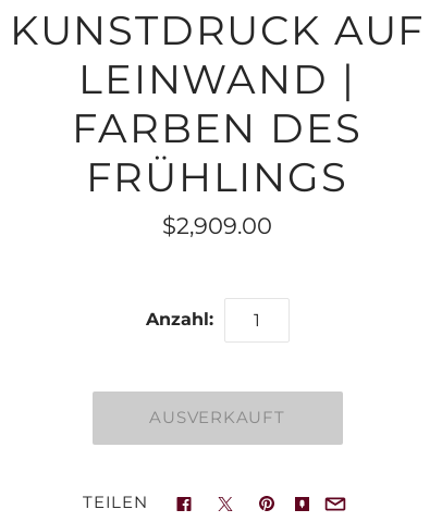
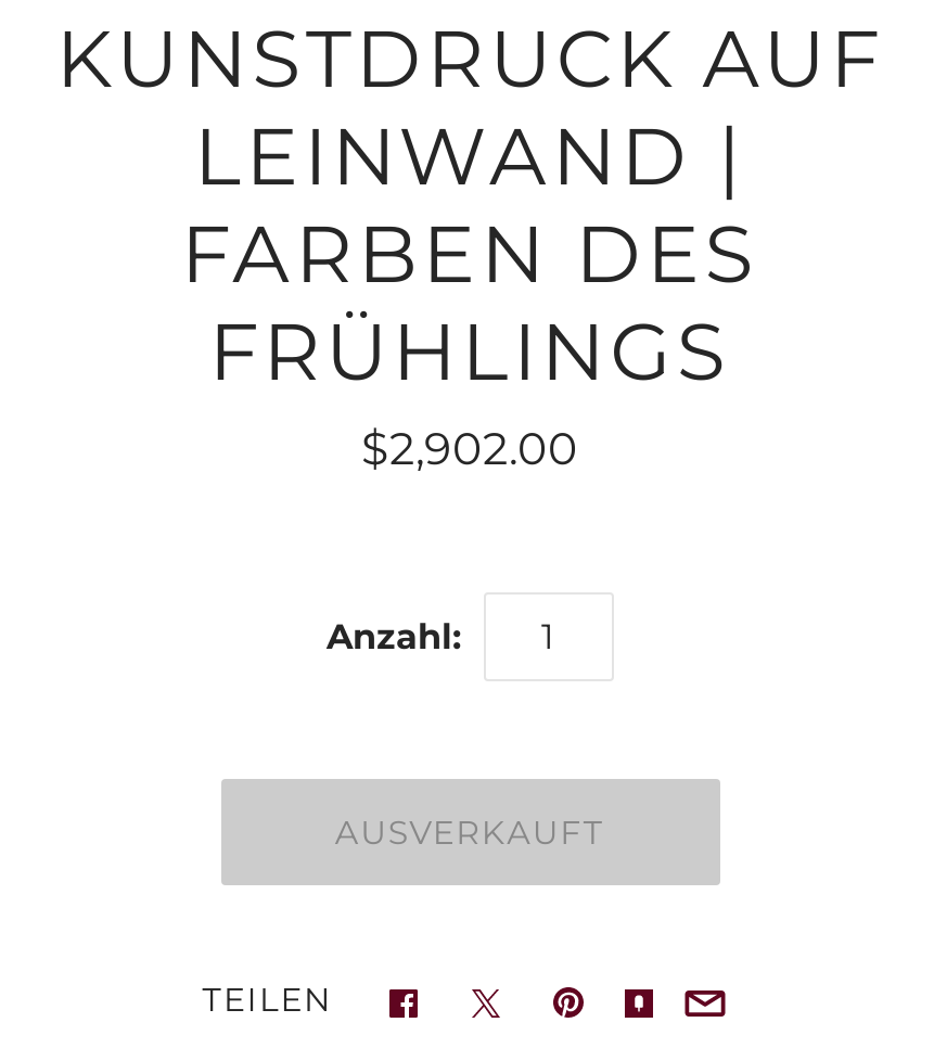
- $2,909.00
+ $2,902.00
